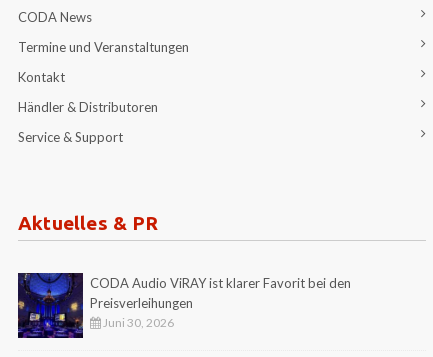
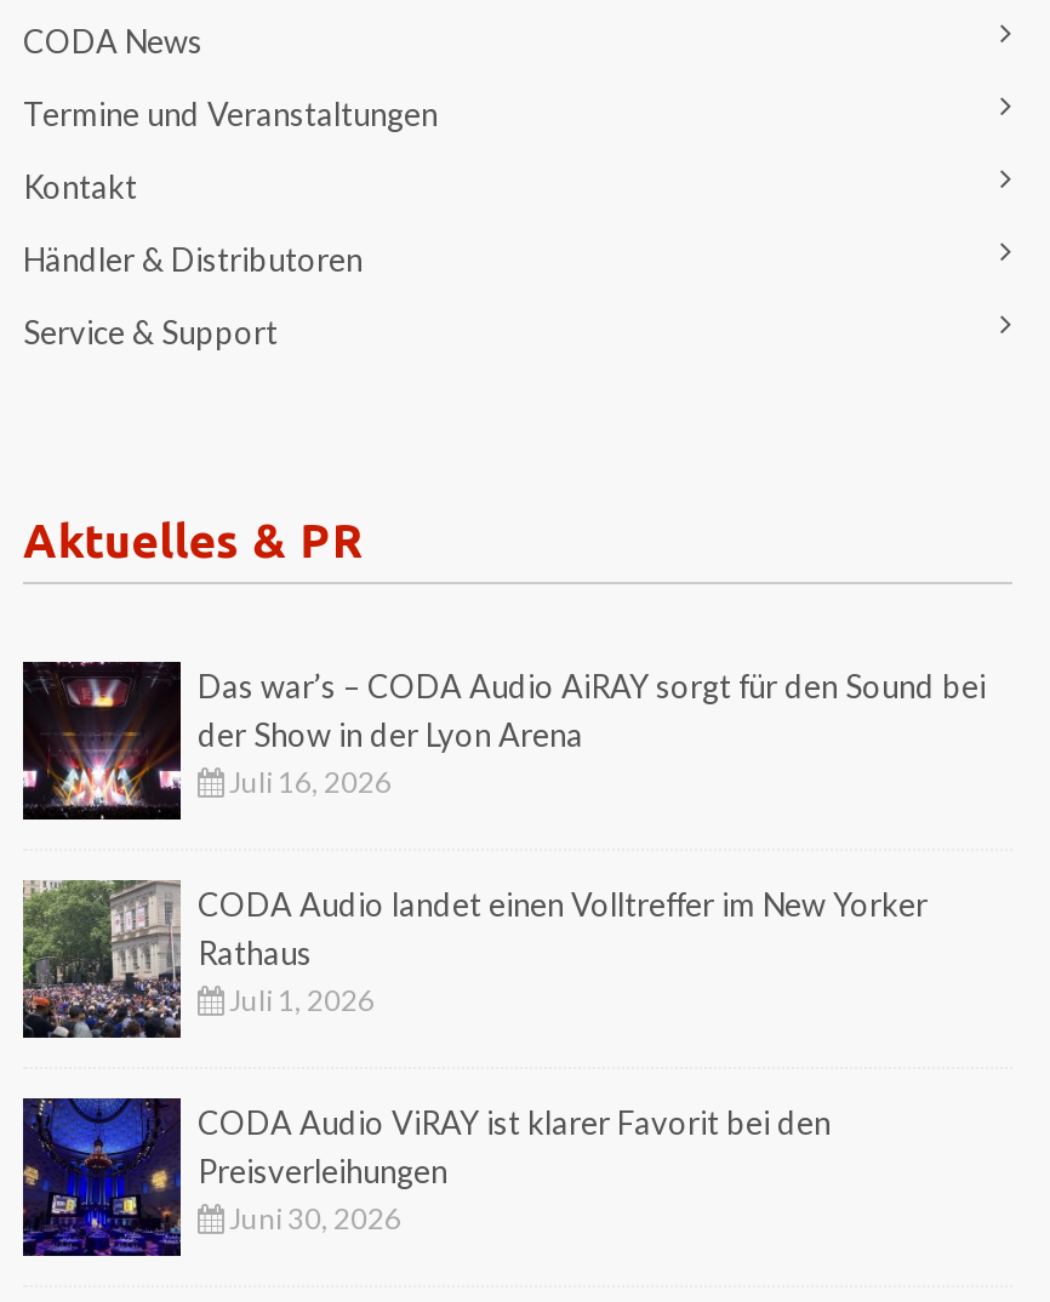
+ [image]

+ [image]
+ Das war’s – CODA Audio AiRAY sorgt für den Sound bei
+ der Show in der Lyon Arena
+ Juli 16, 2026
+ CODA Audio landet einen Volltreffer im New Yorker
+ Rathaus
+ Juli 1, 2026
